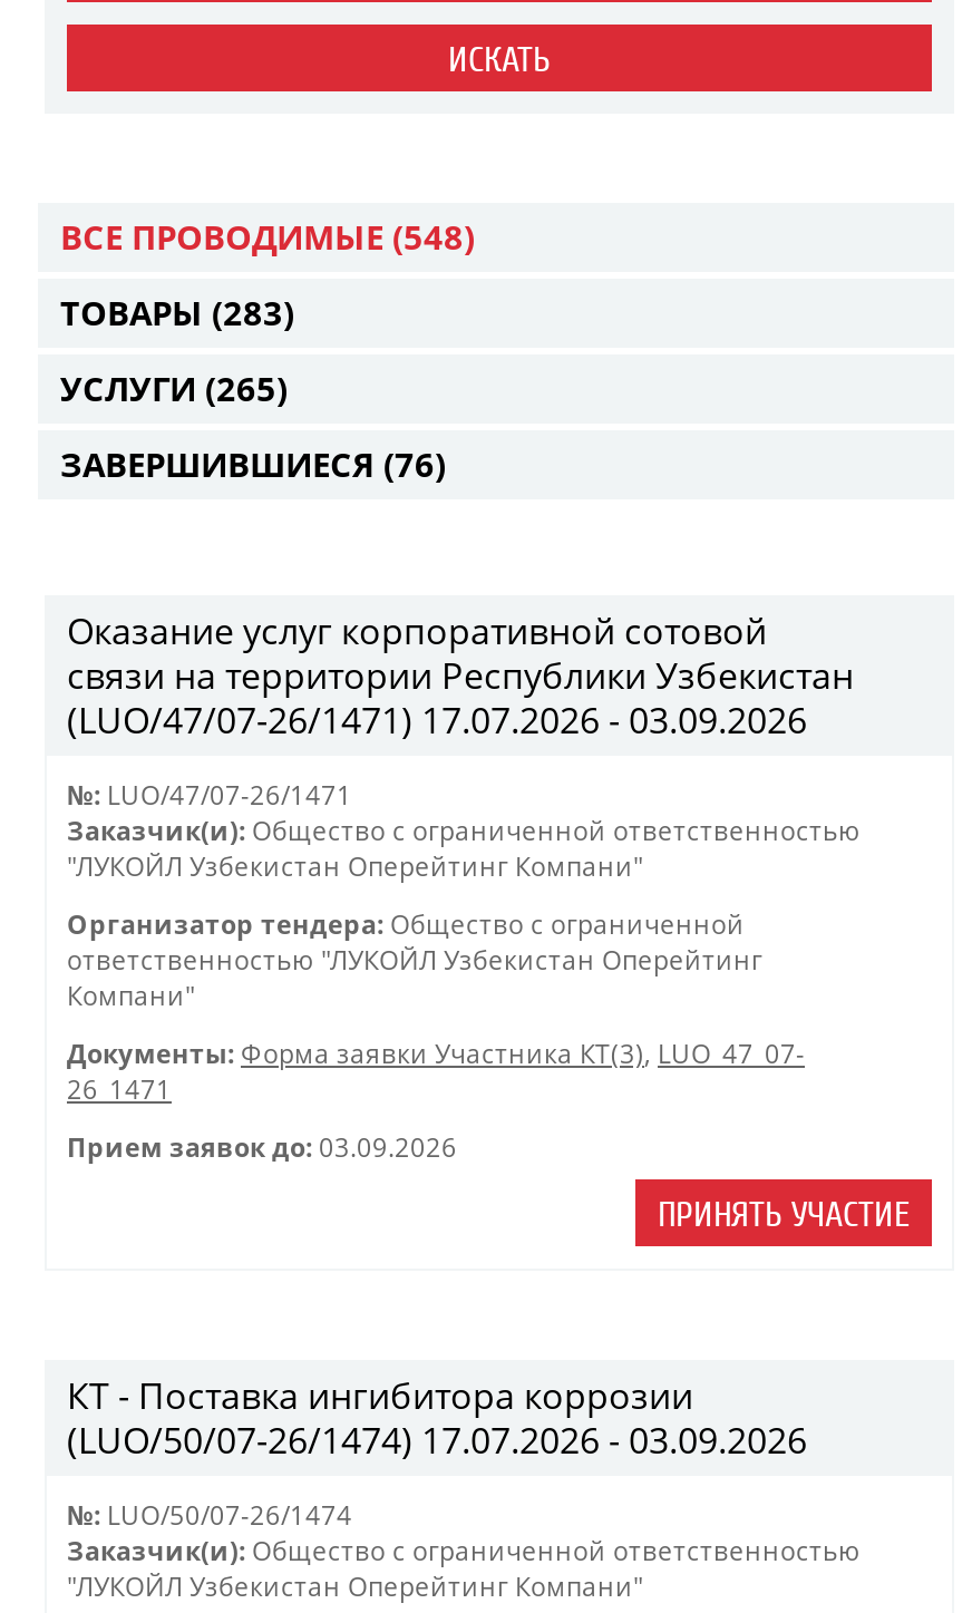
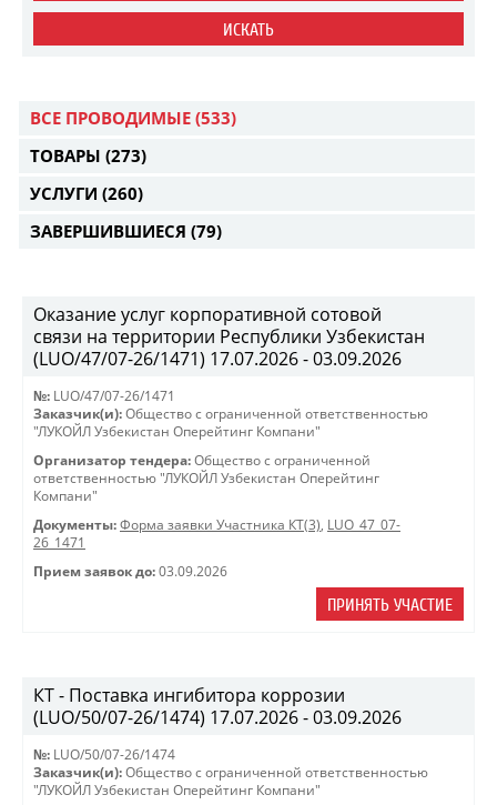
- ВСЕ ПРОВОДИМЫЕ (548)
+ ВСЕ ПРОВОДИМЫЕ (533)

- ТОВАРЫ (283)
+ ТОВАРЫ (273)

- УСЛУГИ (265)
+ УСЛУГИ (260)

- ЗАВЕРШИВШИЕСЯ (76)
+ ЗАВЕРШИВШИЕСЯ (79)
